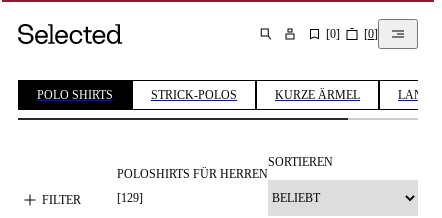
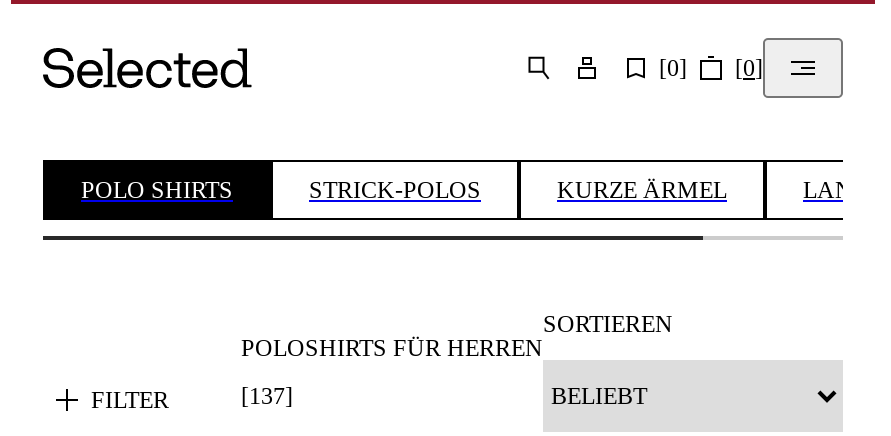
- [129]
+ [137]
